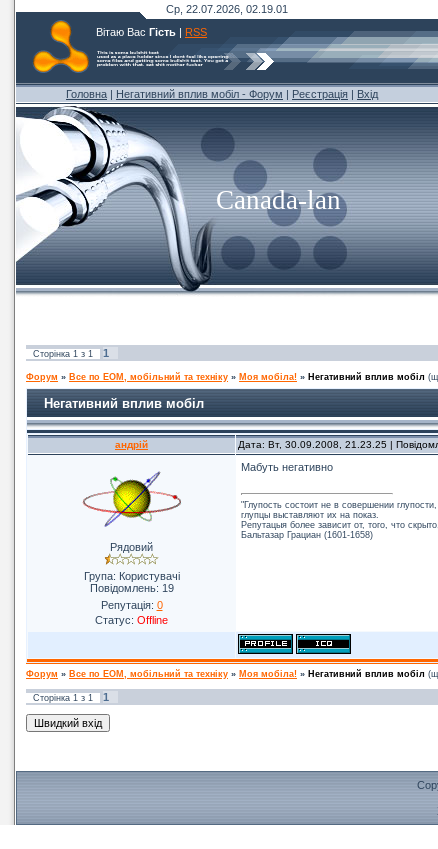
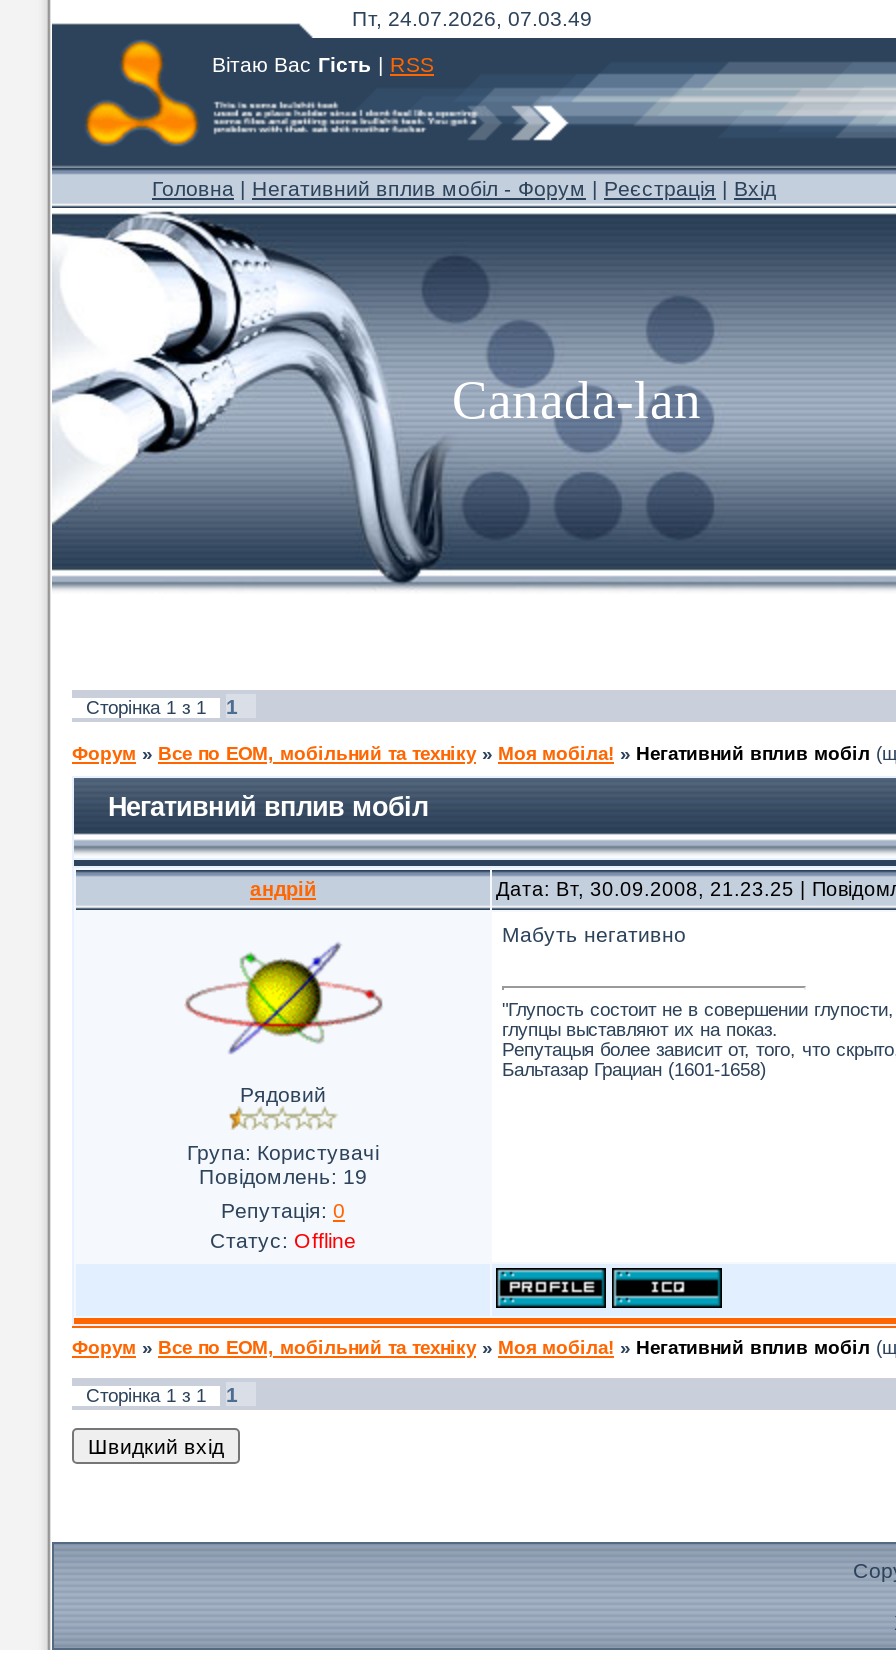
- Ср, 22.07.2026, 02.19.01
+ Пт, 24.07.2026, 07.03.49
